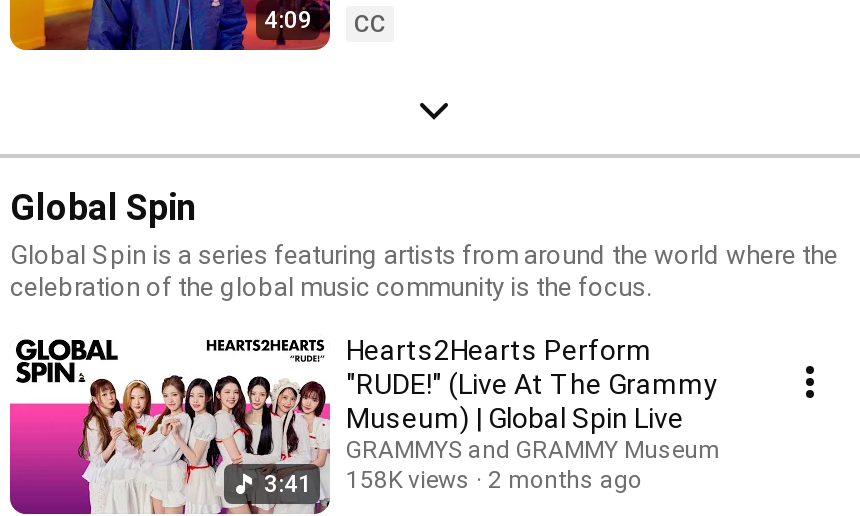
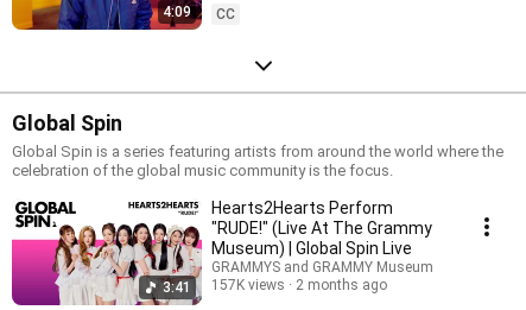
- 3:41 158K views 2 months ago
+ 3:41 157K views 2 months ago
